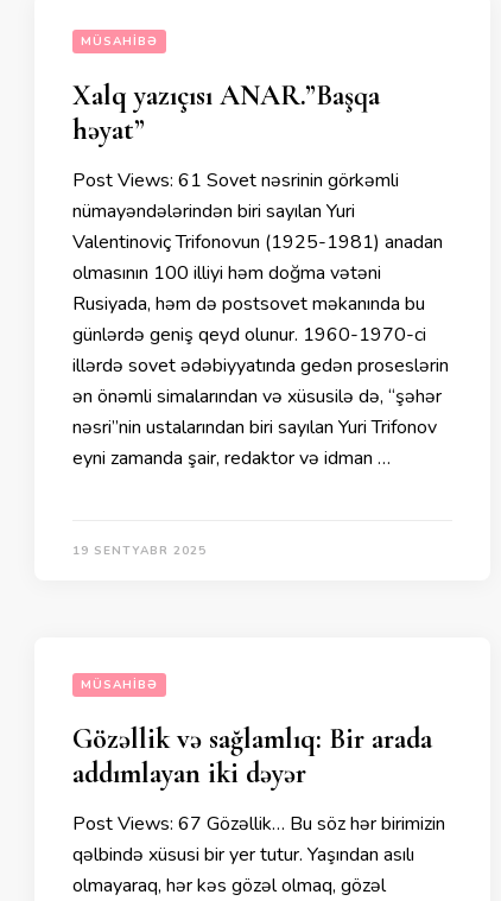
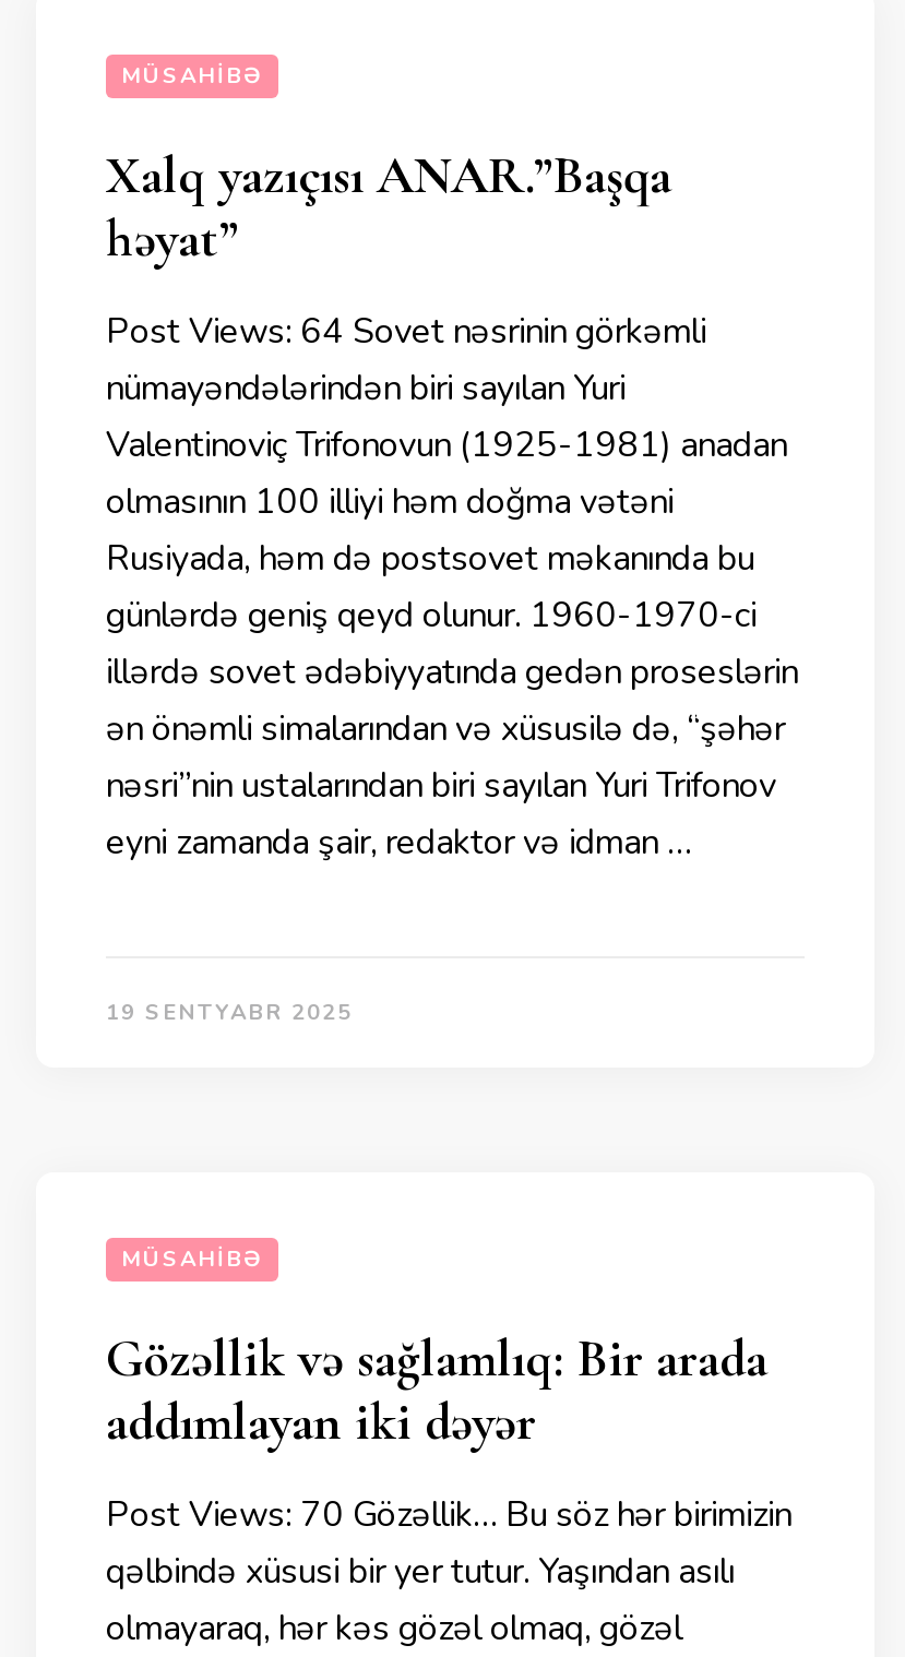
- Post Views: 61 Sovet nəsrinin görkəmli
+ Post Views: 64 Sovet nəsrinin görkəmli

- Post Views: 67 Gözəllik… Bu söz hər birimizin
+ Post Views: 70 Gözəllik… Bu söz hər birimizin
